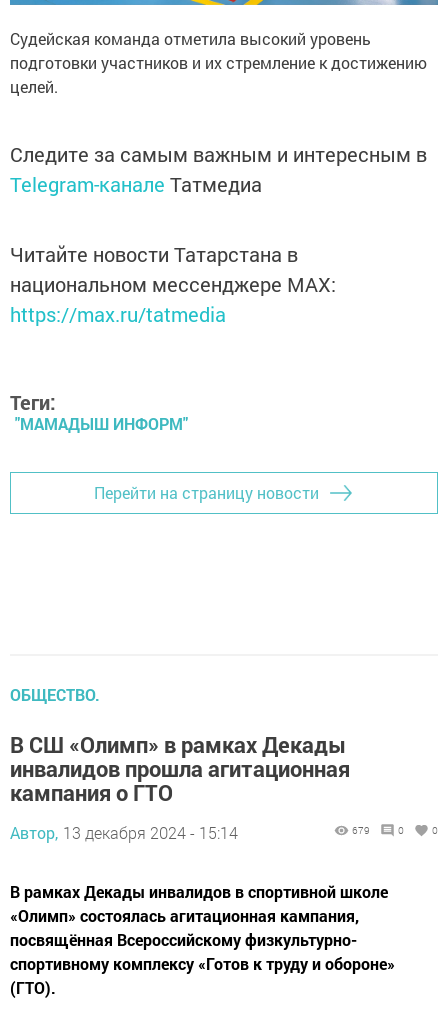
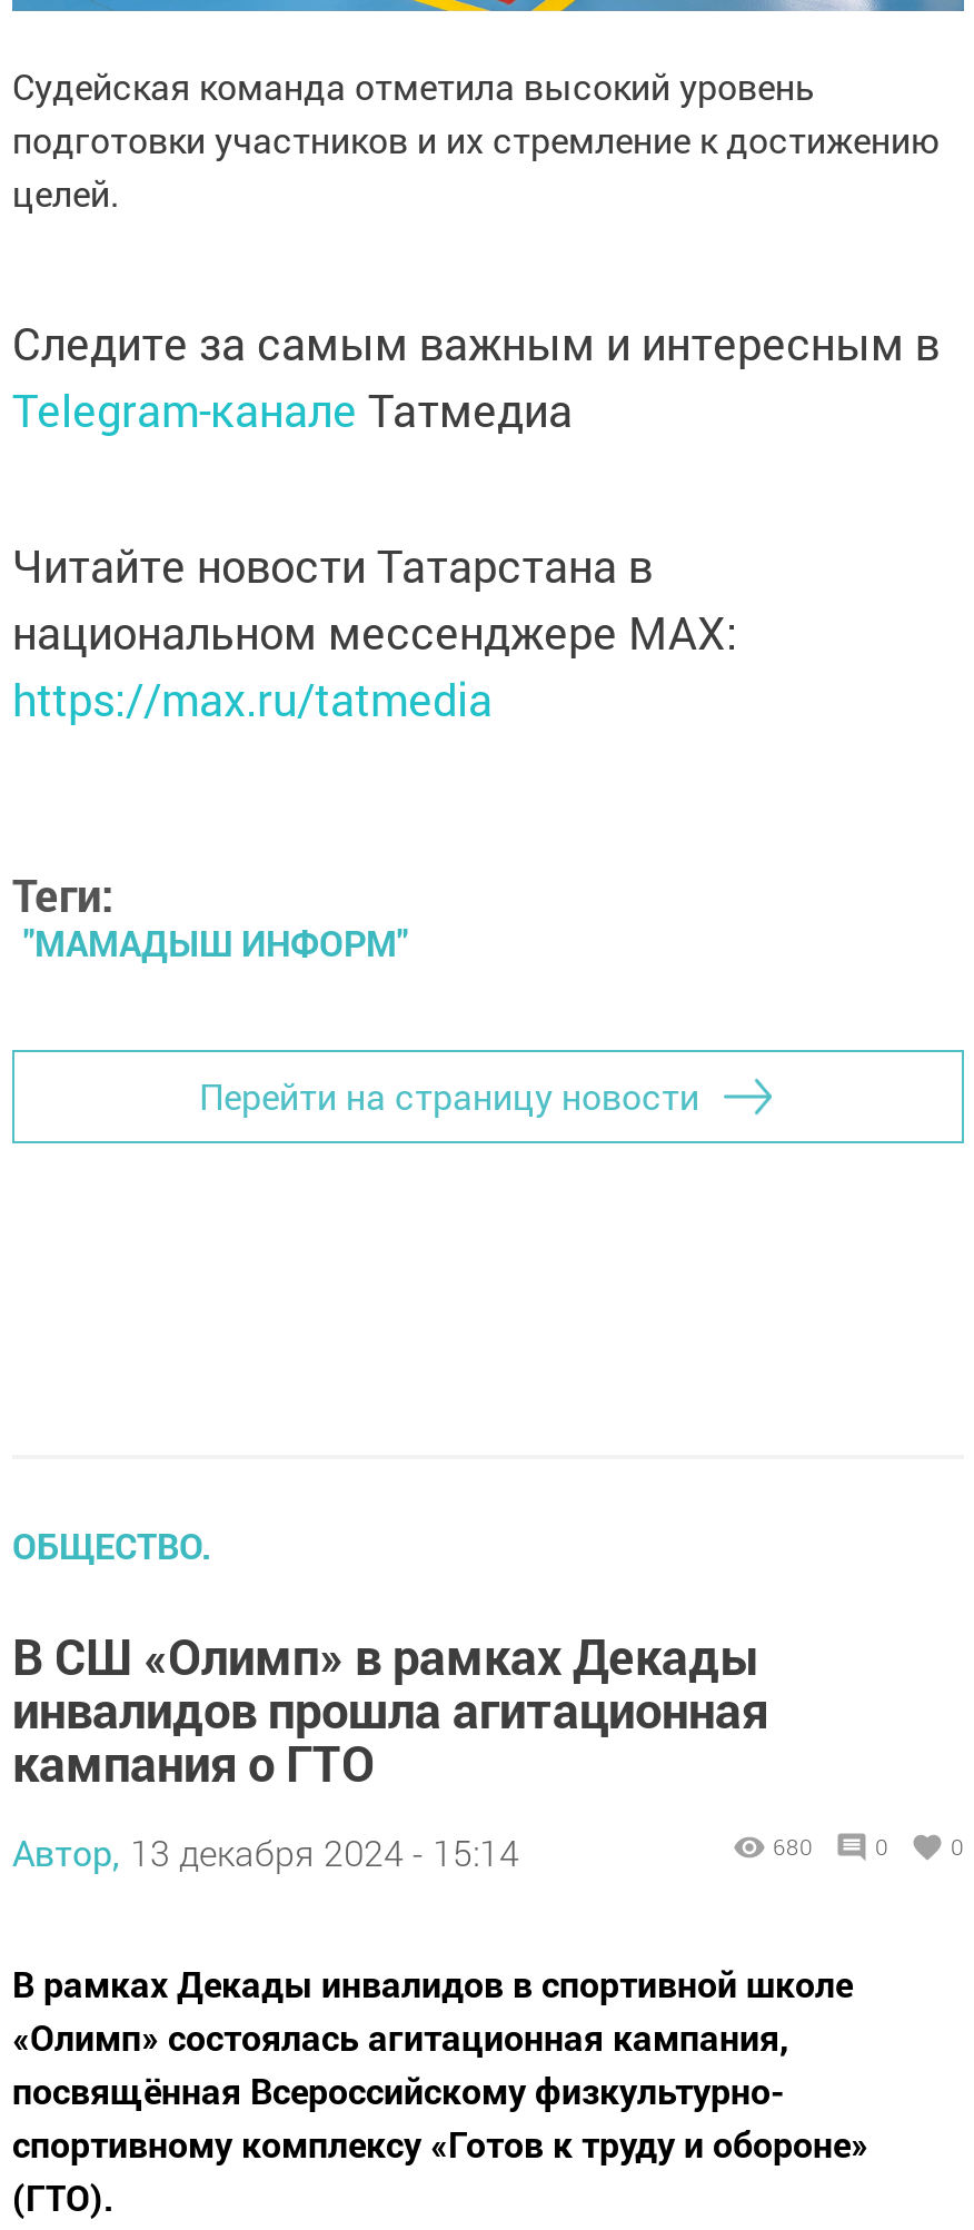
- 679
+ 680
